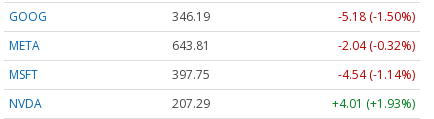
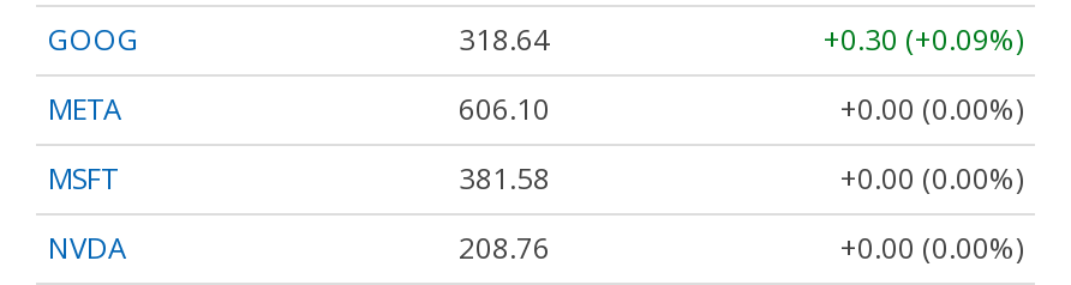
- 346.19
+ 318.64

- -5.18 (-1.50%)
+ +0.30 (+0.09%)

- 643.81
+ 606.10

- -2.04 (-0.32%)
+ +0.00 (0.00%)

- 397.75
+ 381.58

- -4.54 (-1.14%)
+ +0.00 (0.00%)

- 207.29
+ 208.76

- +4.01 (+1.93%)
+ +0.00 (0.00%)
